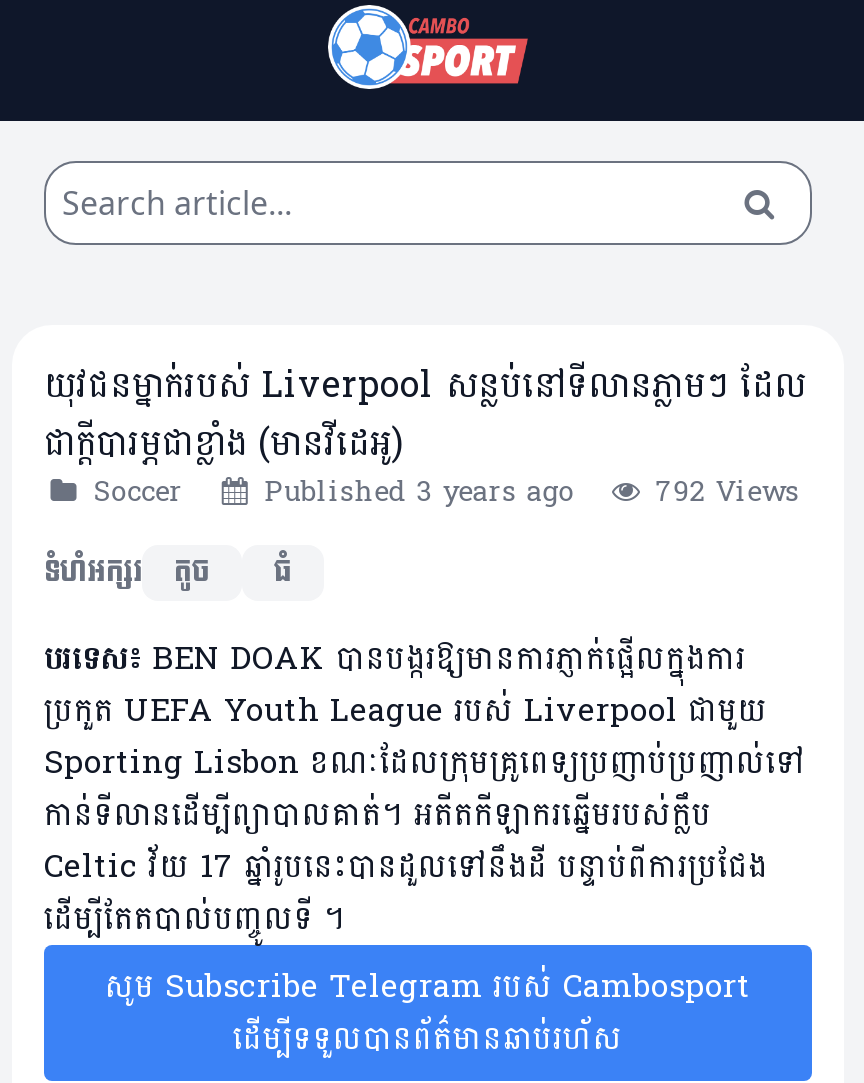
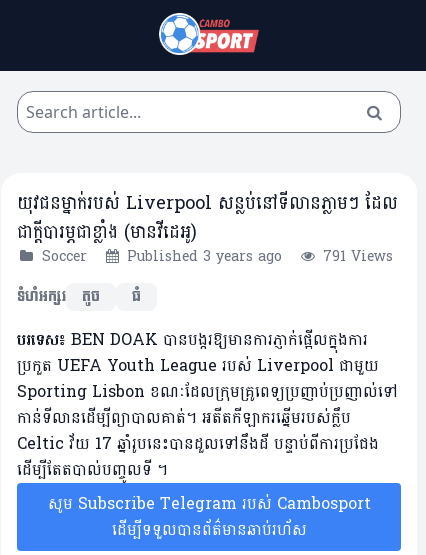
- Soccer Published 3 years ago 792 Views
+ Soccer Published 3 years ago 791 Views
